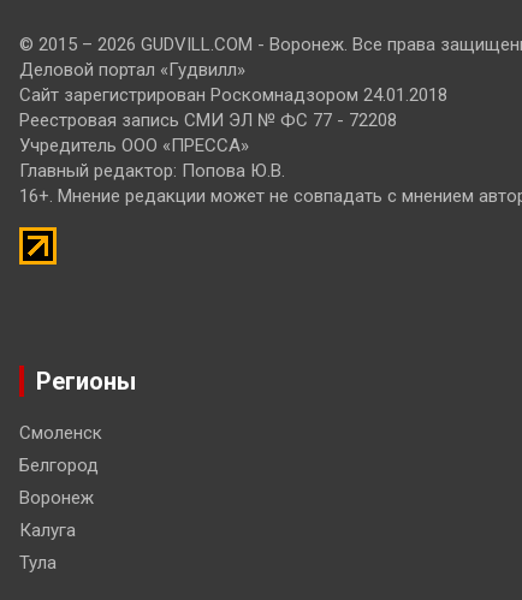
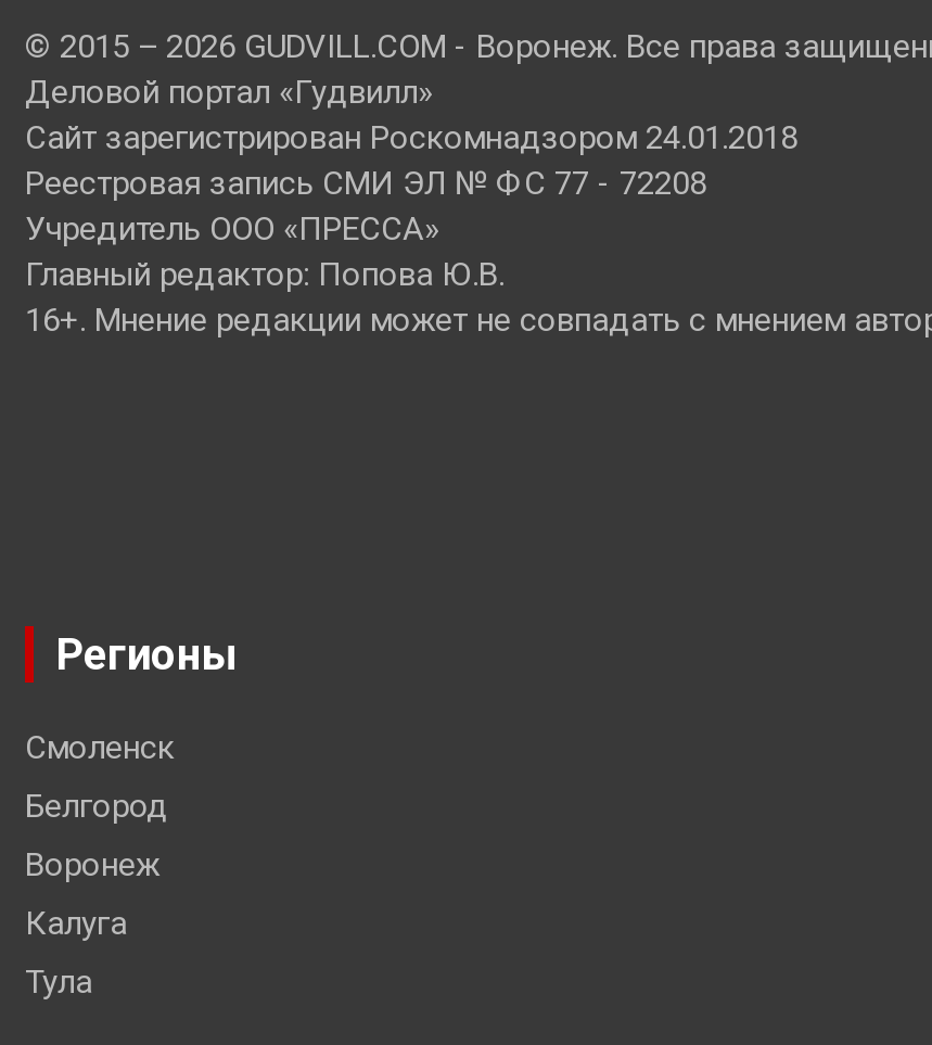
- [image]
